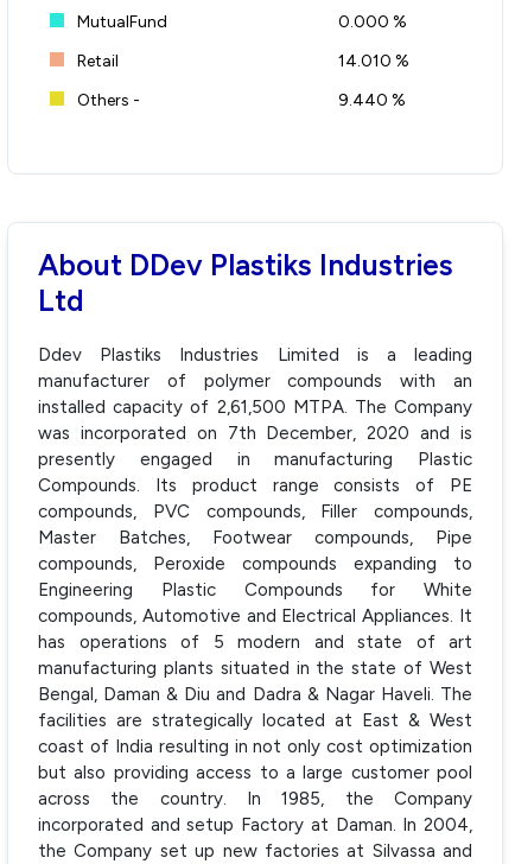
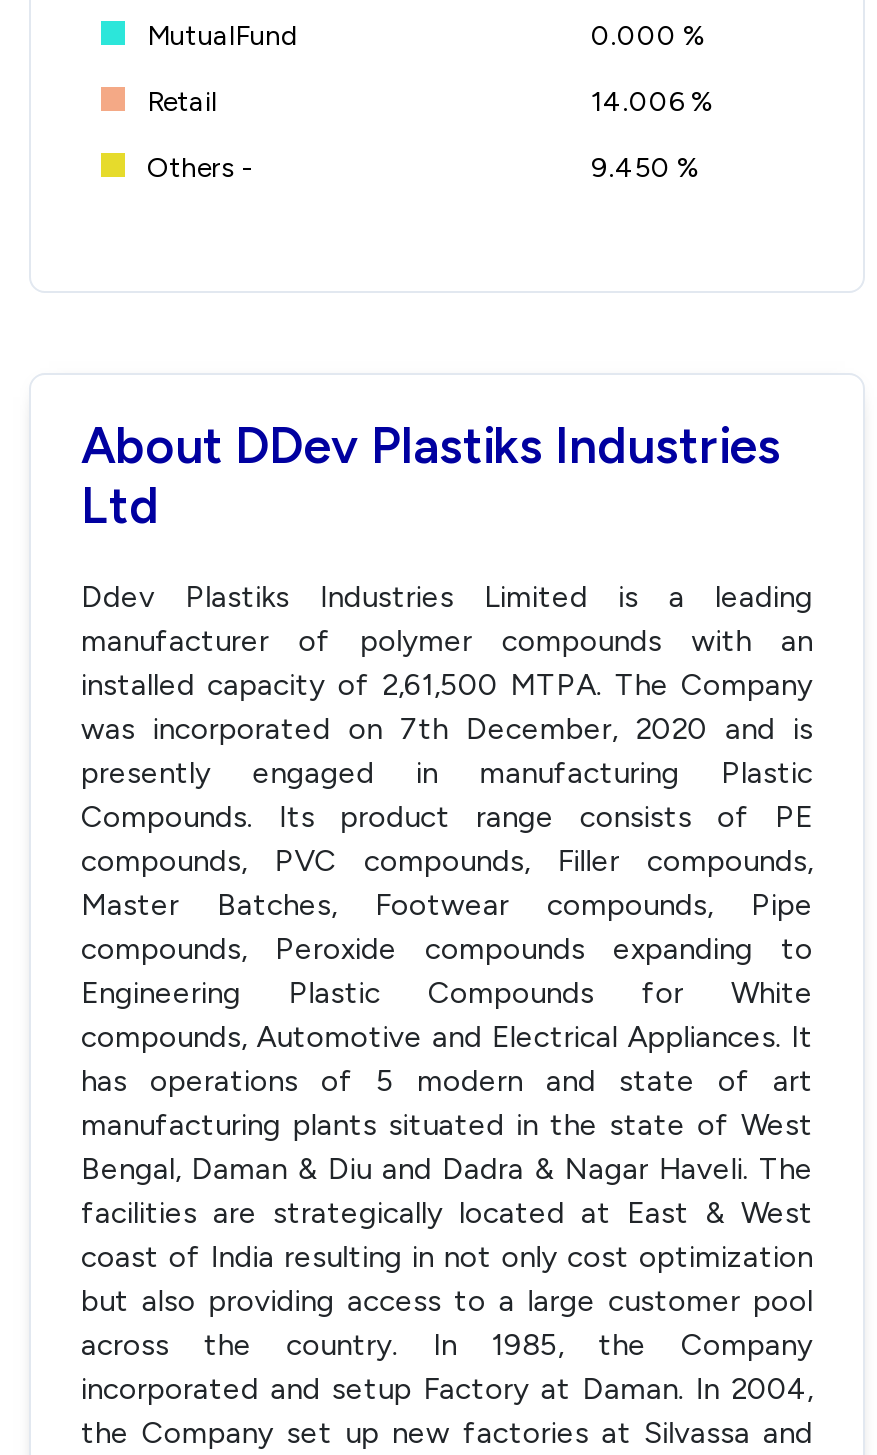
- 14.010 %
+ 14.006 %

- 9.440 %
+ 9.450 %
